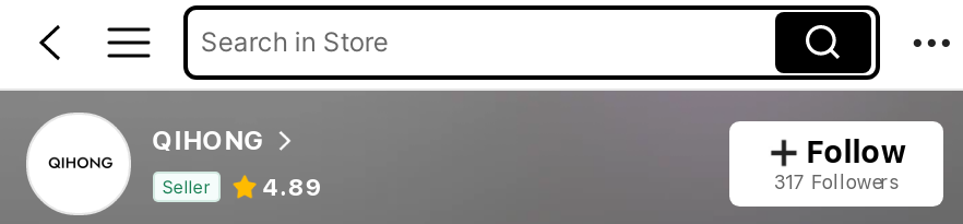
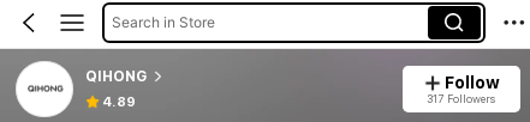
- Seller
